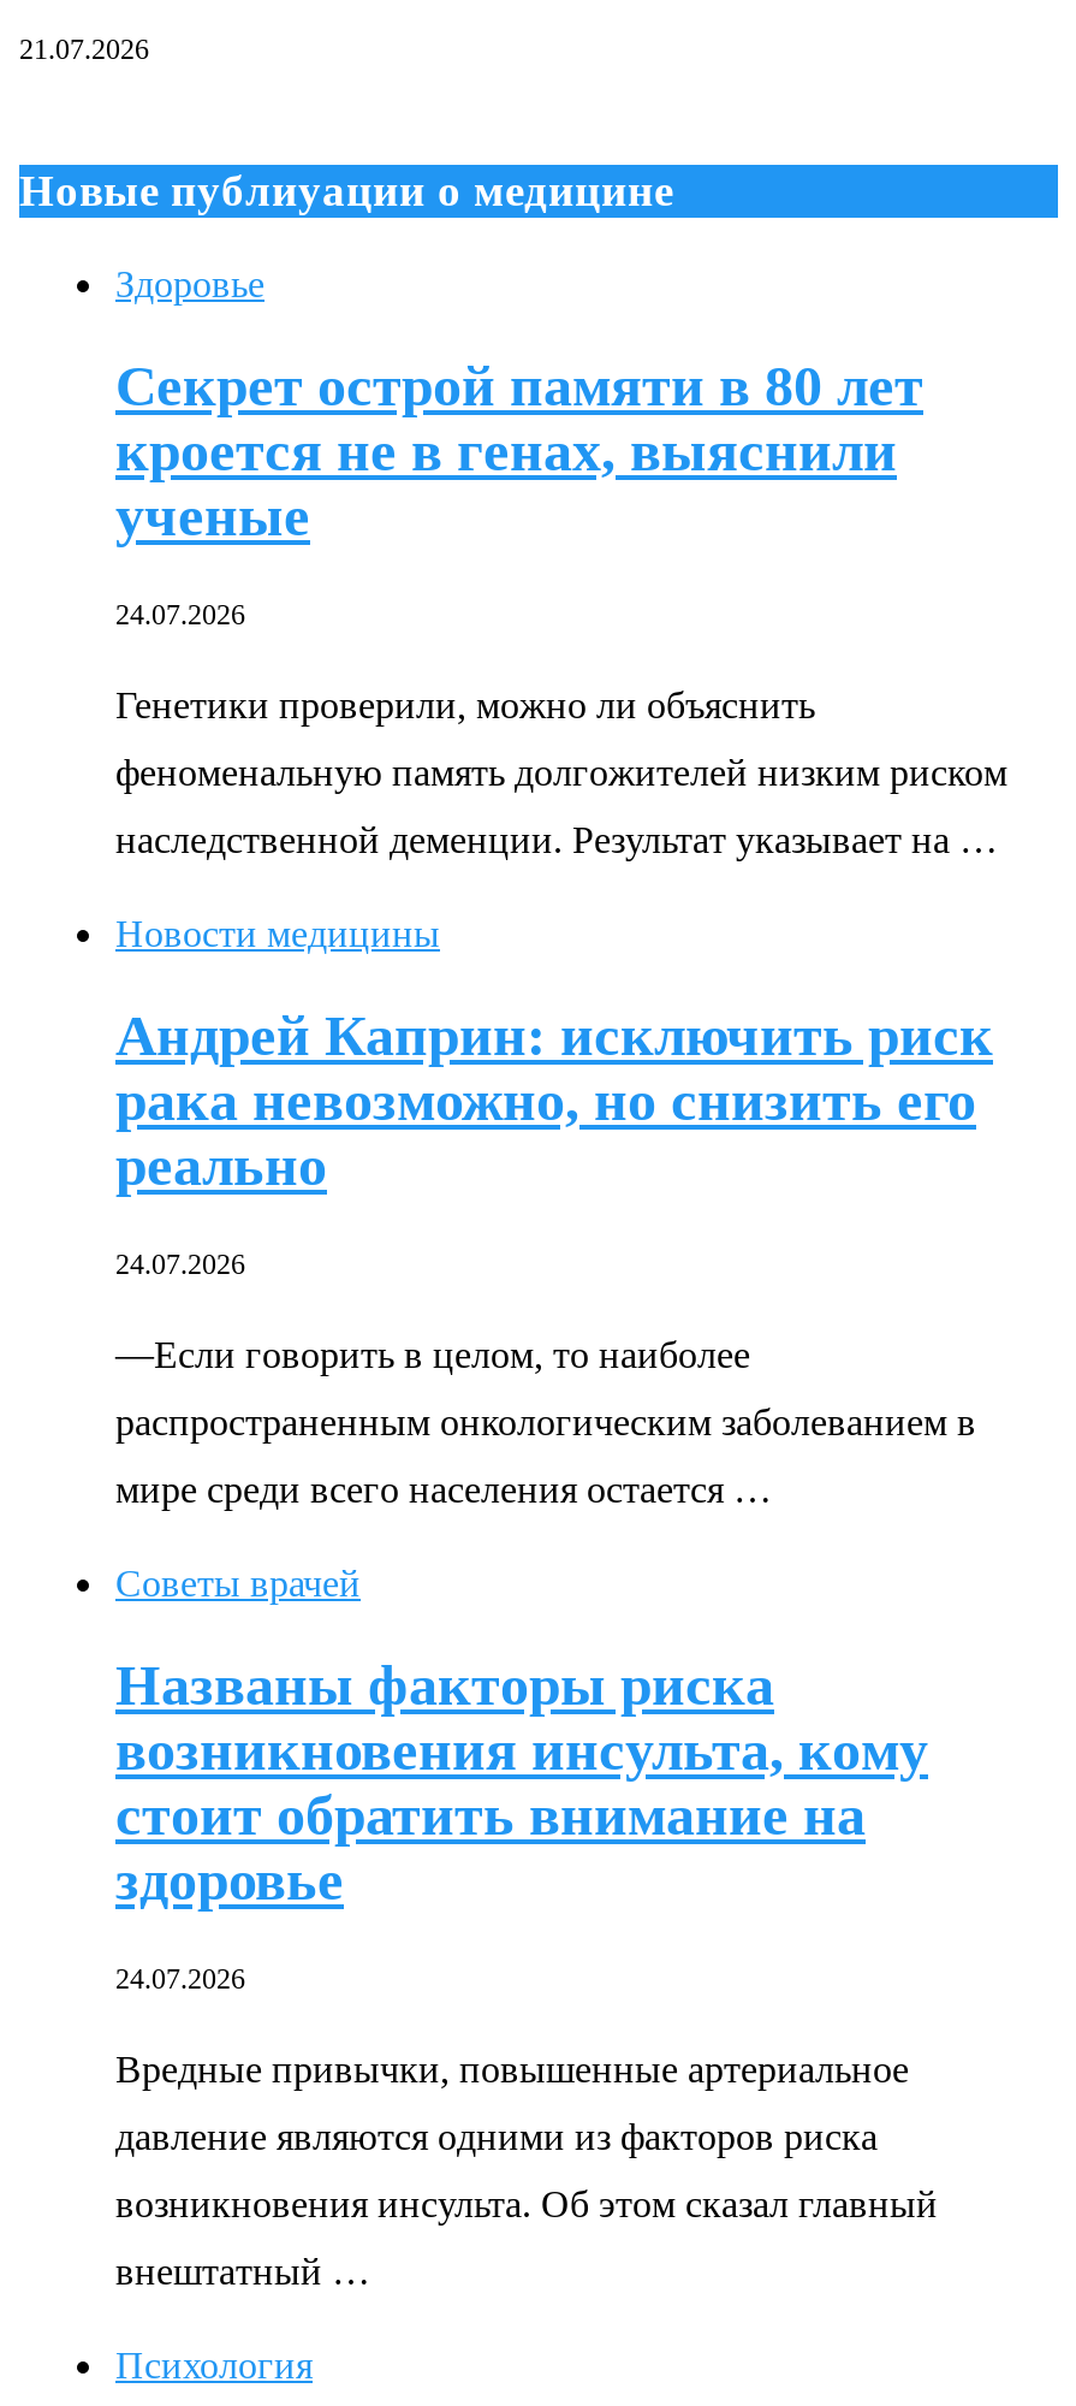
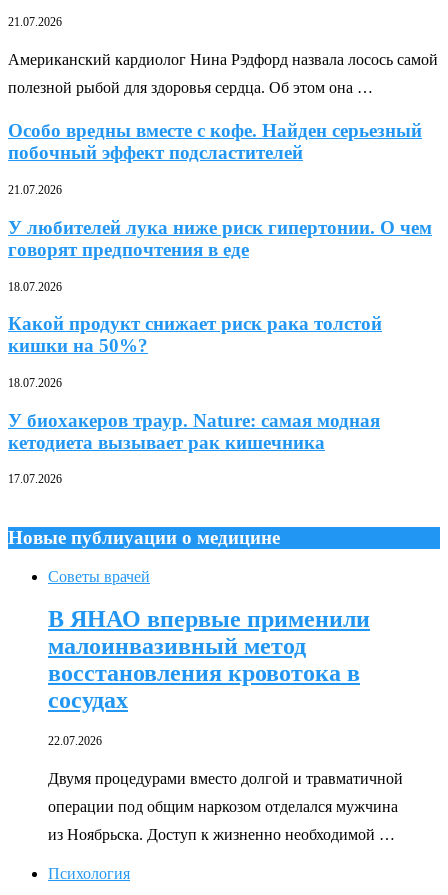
+ Американский кардиолог Нина Рэдфорд назвала лосось самой
+ полезной рыбой для здоровья сердца. Об этом она …
+ Особо вредны вместе с кофе. Найден серьезный
+ побочный эффект подсластителей
+ 21.07.2026
+ У любителей лука ниже риск гипертонии. О чем
+ говорят предпочтения в еде
+ 18.07.2026
+ Какой продукт снижает риск рака толстой
+ кишки на 50%?
+ 18.07.2026
+ У биохакеров траур. Nature: самая модная
+ кетодиета вызывает рак кишечника
+ 17.07.2026

moved down: Новые публиуации о медицине

- Здоровье
- Секрет острой памяти в 80 лет
- кроется не в генах, выяснили
- ученые
- 24.07.2026
- Генетики проверили, можно ли объяснить
- феноменальную память долгожителей низким риском
- наследственной деменции. Результат указывает на …
- Новости медицины
- Андрей Каприн: исключить риск
- рака невозможно, но снизить его
- реально
- 24.07.2026
- —Если говорить в целом, то наиболее
- распространенным онкологическим заболеванием в
- мире среди всего населения остается …

- Названы факторы риска
- возникновения инсульта, кому
- стоит обратить внимание на
- здоровье
- 24.07.2026
- Вредные привычки, повышенные артериальное
- давление являются одними из факторов риска
- возникновения инсульта. Об этом сказал главный
- внештатный …
+ В ЯНАО впервые применили
+ малоинвазивный метод
+ восстановления кровотока в
+ сосудах
+ 22.07.2026
+ Двумя процедурами вместо долгой и травматичной
+ операции под общим наркозом отделался мужчина
+ из Ноябрьска. Доступ к жизненно необходимой …
